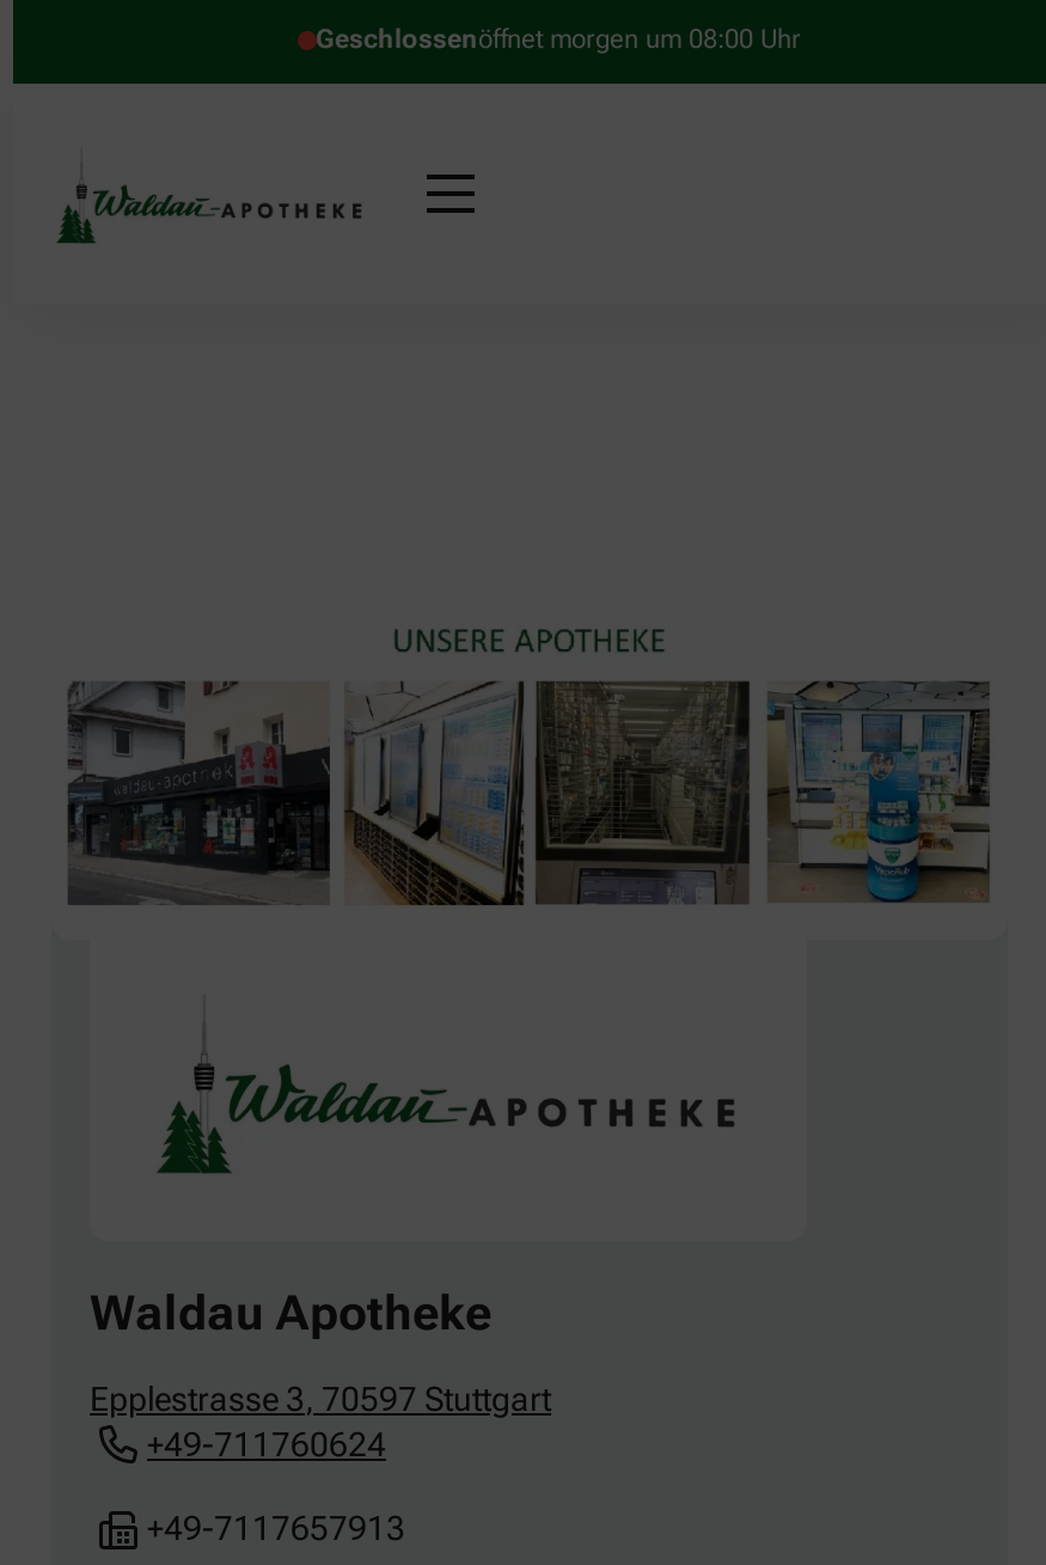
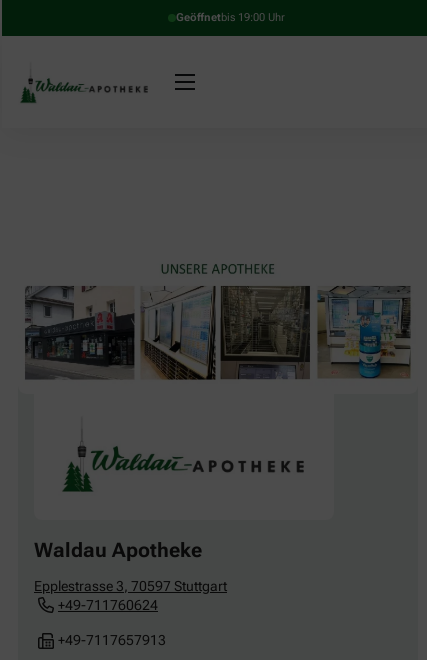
- Geschlossenöffnet morgen um 08:00 Uhr
+ Geöffnetbis 19:00 Uhr
